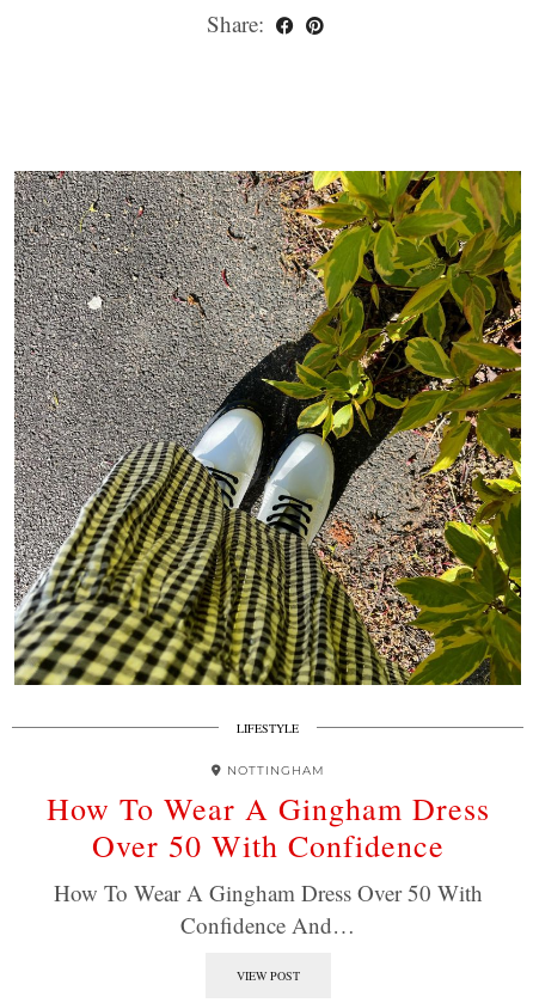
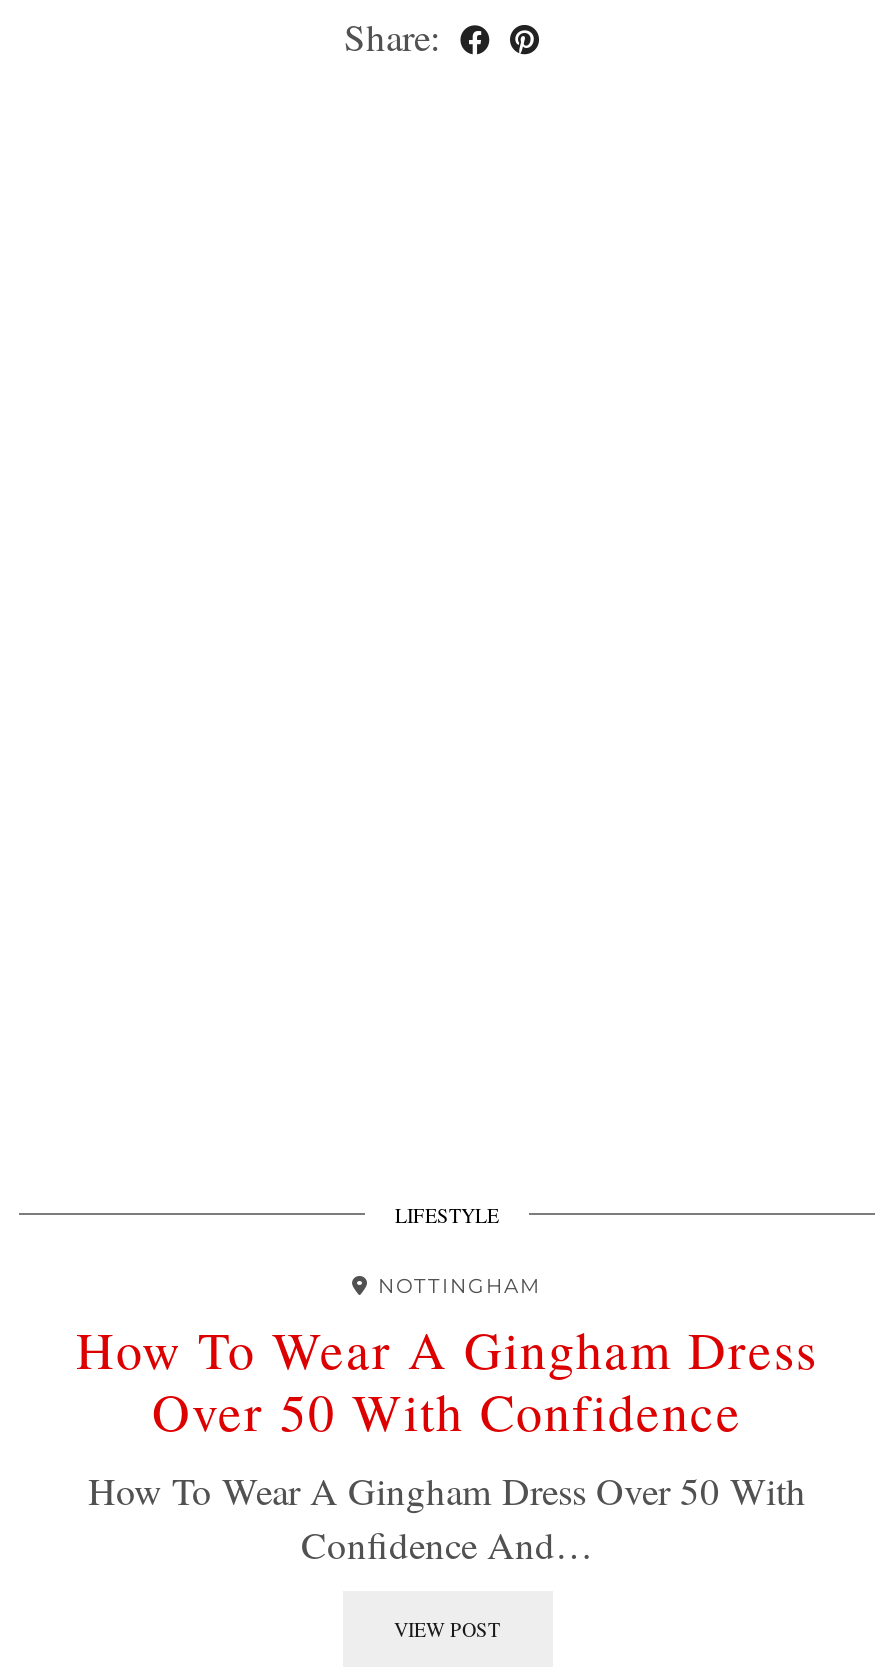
- [image]
